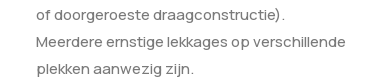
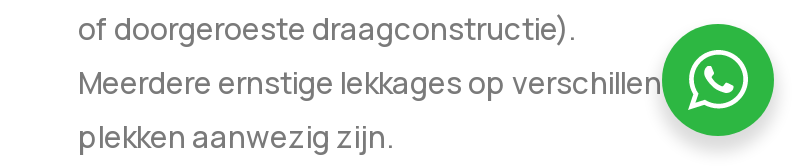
+ [image]
